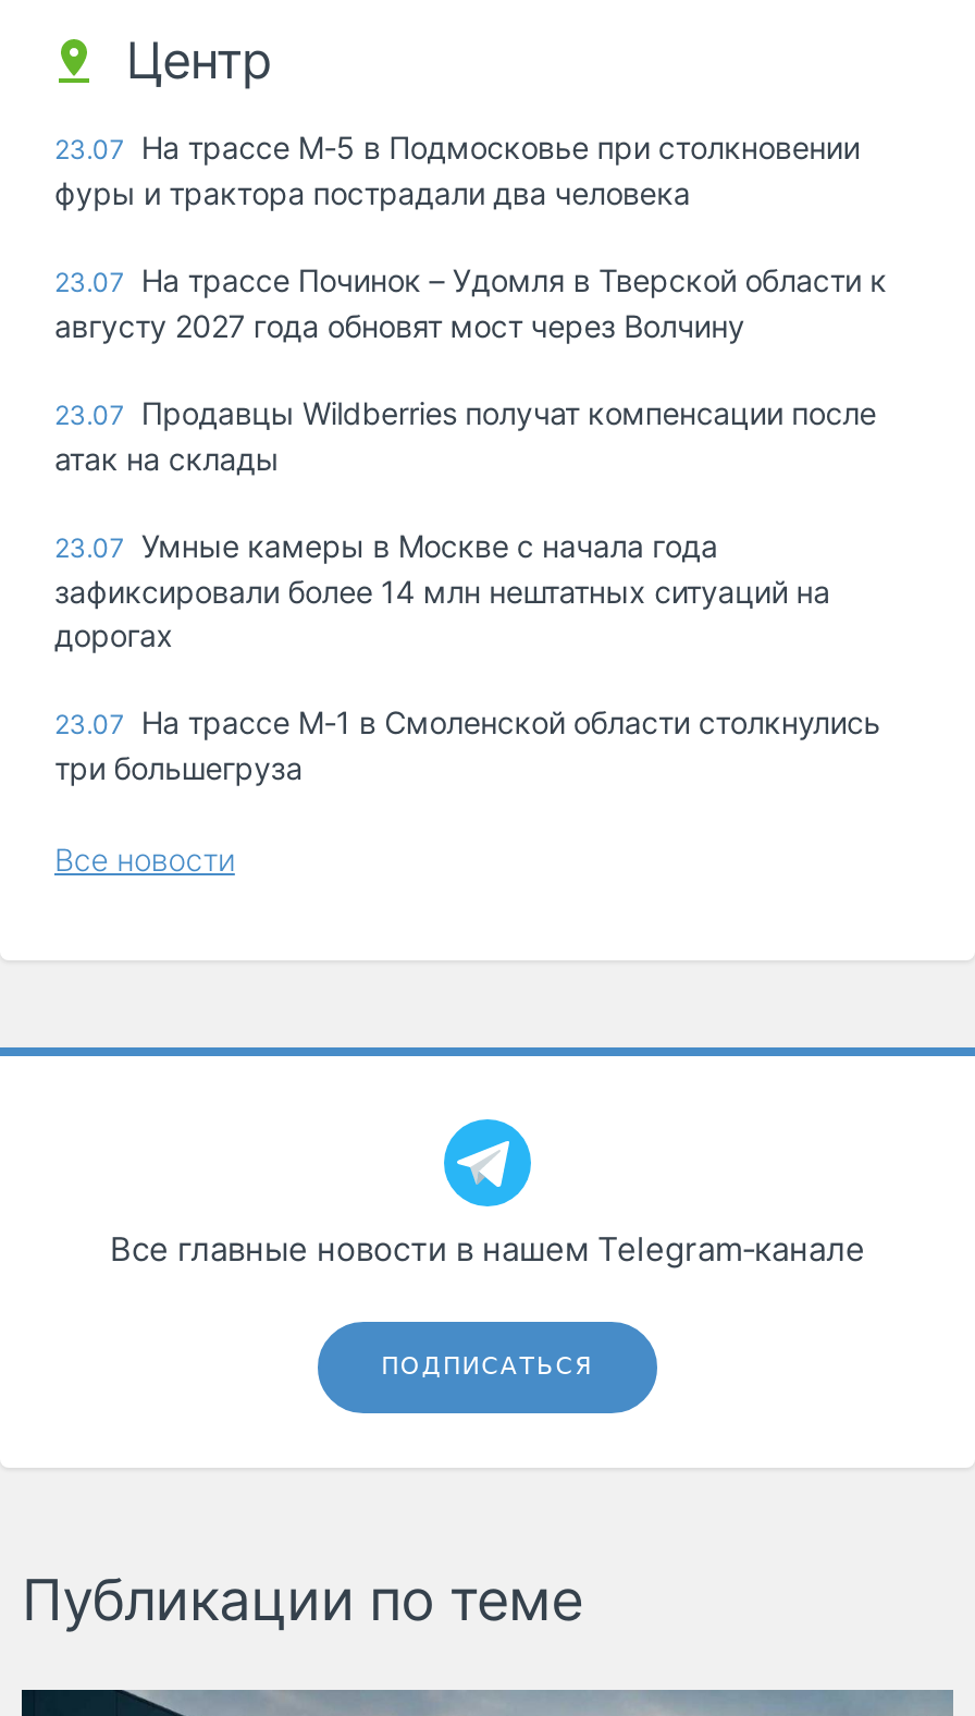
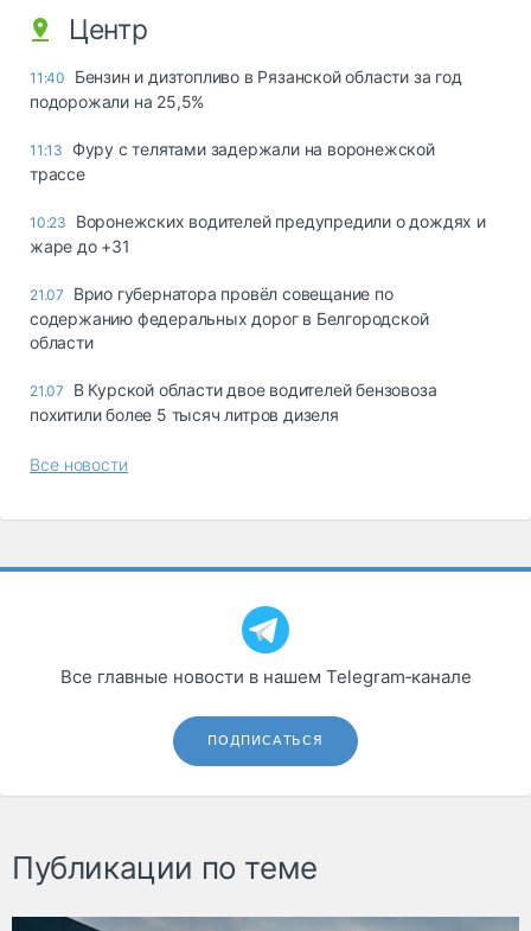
- 23.07 На трассе М-5 в Подмосковье при столкновении
- фуры и трактора пострадали два человека
+ 11:40 Бензин и дизтопливо в Рязанской области за год
+ подорожали на 25,5%

- 23.07 На трассе Починок – Удомля в Тверской области к
- августу 2027 года обновят мост через Волчину
+ 11:13 Фуру с телятами задержали на воронежской
+ трассе

- 23.07 Продавцы Wildberries получат компенсации после
- атак на склады
+ 10:23 Воронежских водителей предупредили о дождях и
+ жаре до +31

- 23.07 Умные камеры в Москве с начала года
- зафиксировали более 14 млн нештатных ситуаций на
- дорогах
+ 21.07 Врио губернатора провёл совещание по
+ содержанию федеральных дорог в Белгородской
+ области

- 23.07 На трассе М-1 в Смоленской области столкнулись
- три большегруза
+ 21.07 В Курской области двое водителей бензовоза
+ похитили более 5 тысяч литров дизеля
